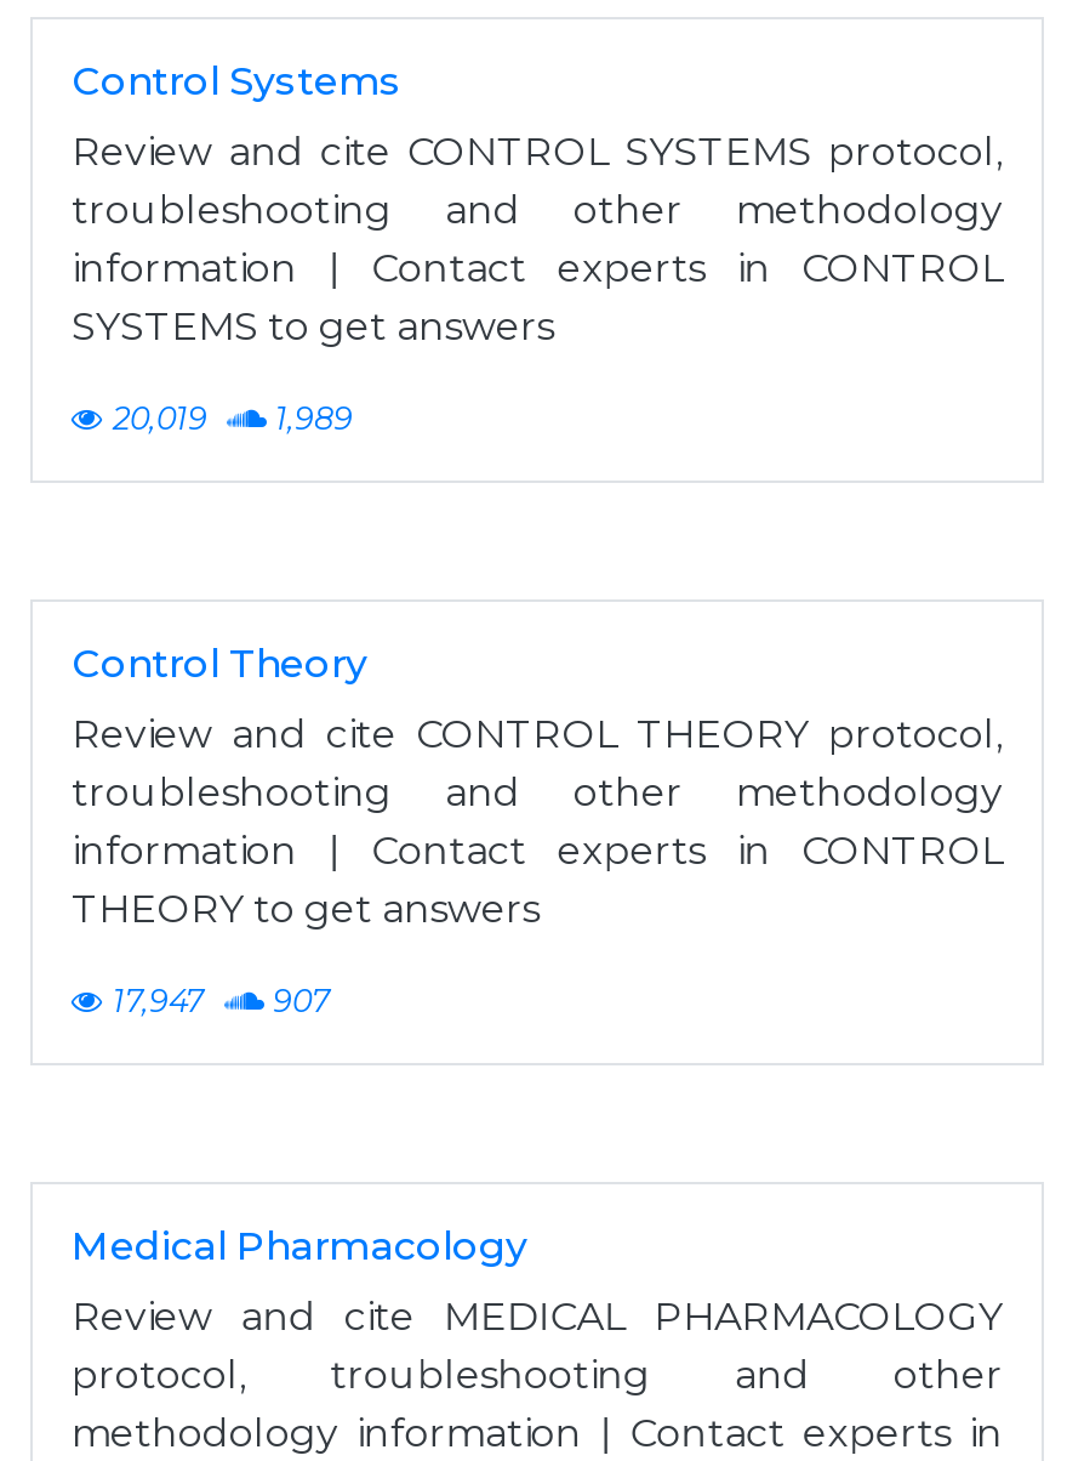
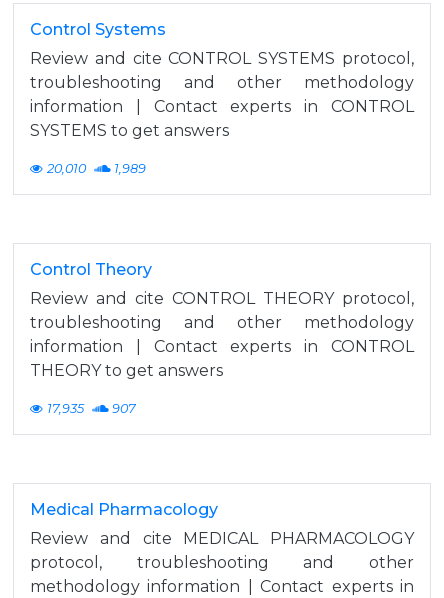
- 20,019 1,989
+ 20,010 1,989

- 17,947 907
+ 17,935 907
